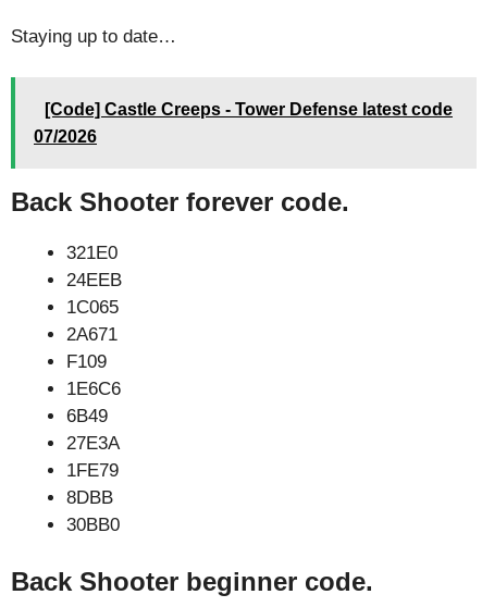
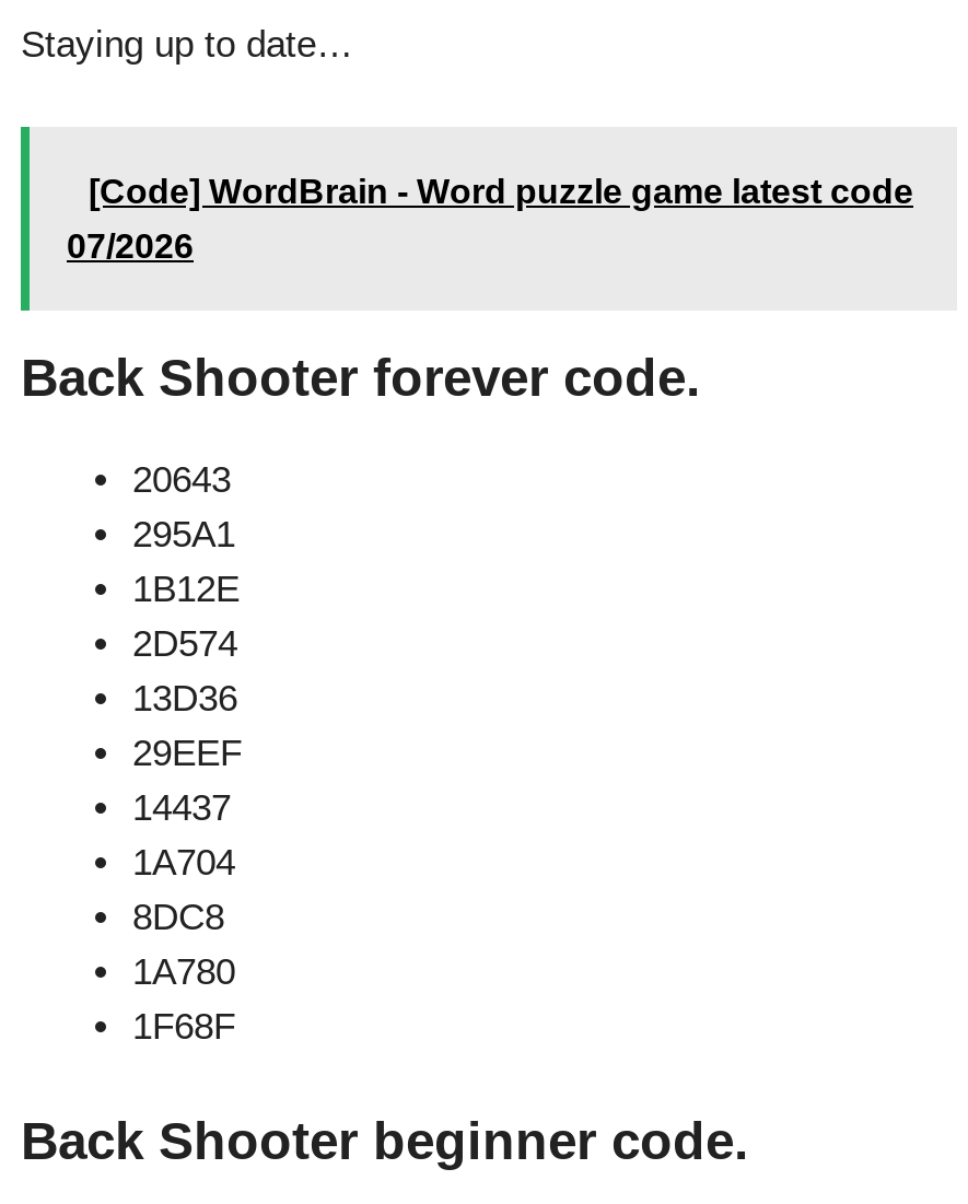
- [Code] Castle Creeps - Tower Defense latest code
+ [Code] WordBrain - Word puzzle game latest code

- 321E0
- 24EEB
- 1C065
- 2A671
- F109
- 1E6C6
- 6B49
- 27E3A
- 1FE79
- 8DBB
- 30BB0
+ 20643
+ 295A1
+ 1B12E
+ 2D574
+ 13D36
+ 29EEF
+ 14437
+ 1A704
+ 8DC8
+ 1A780
+ 1F68F
